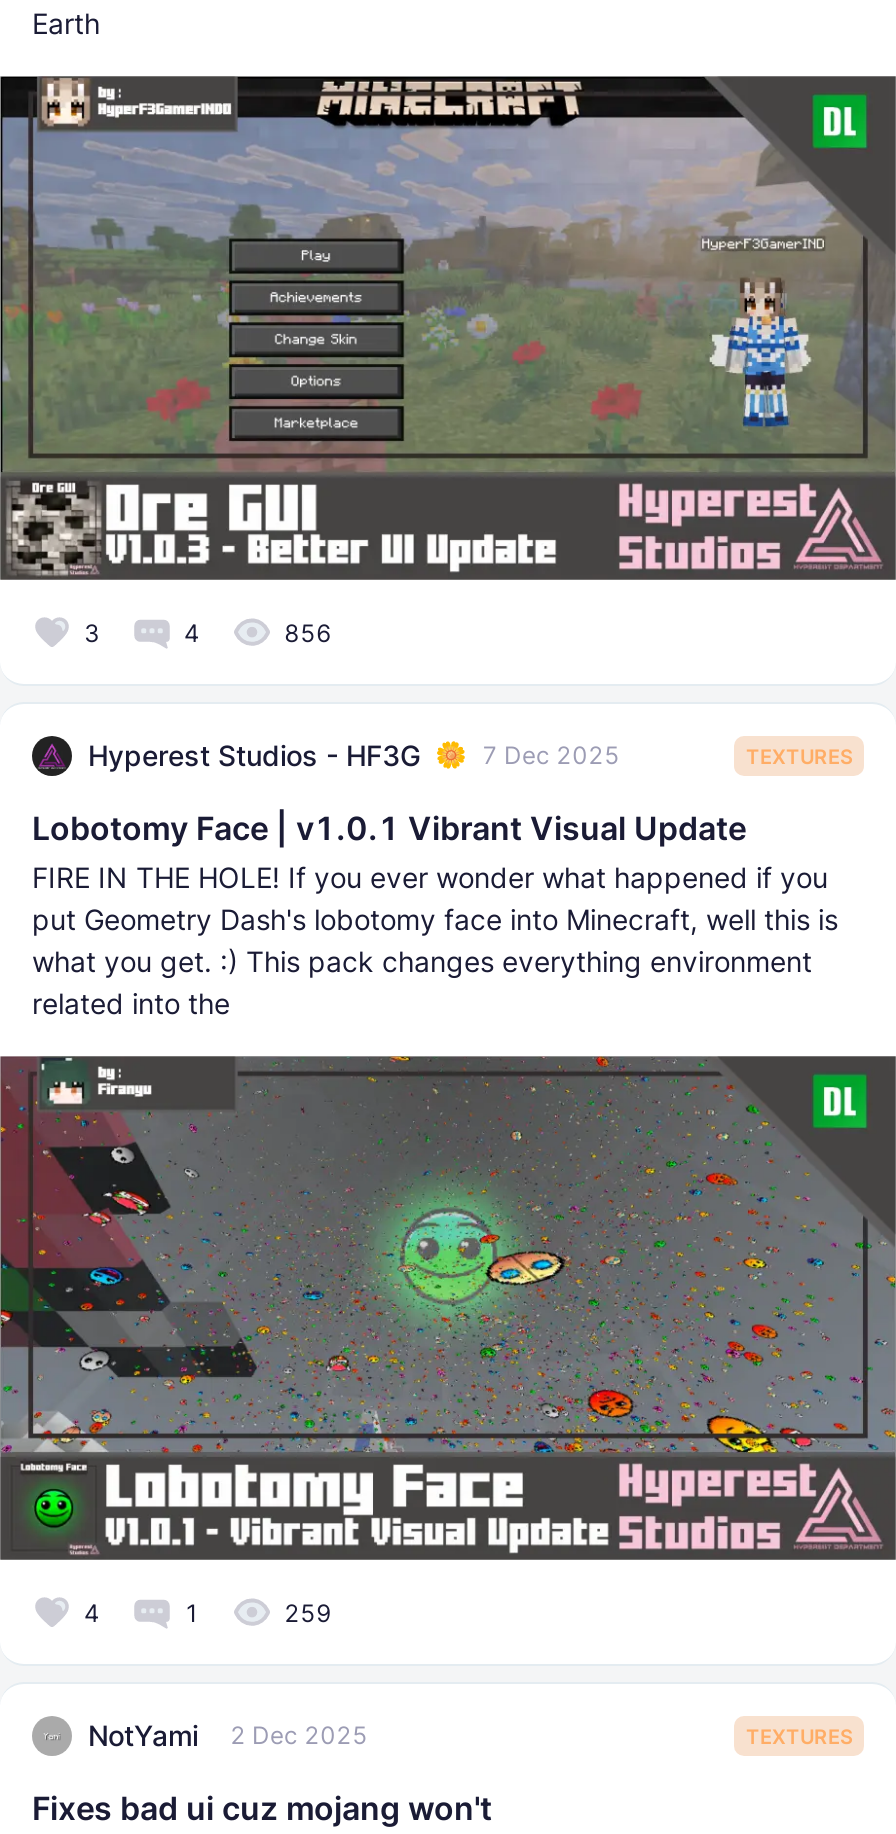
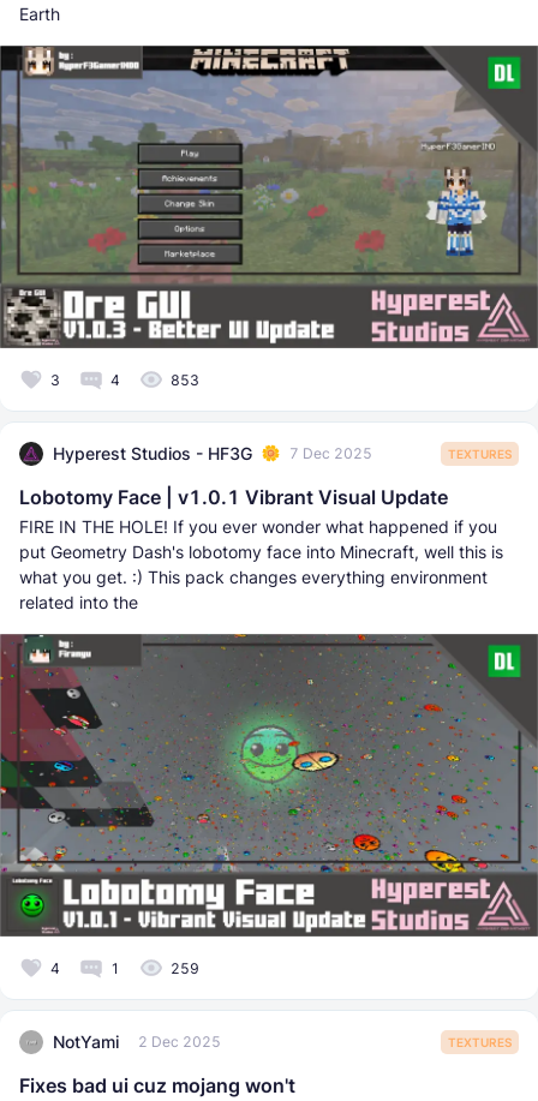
- 856
+ 853
